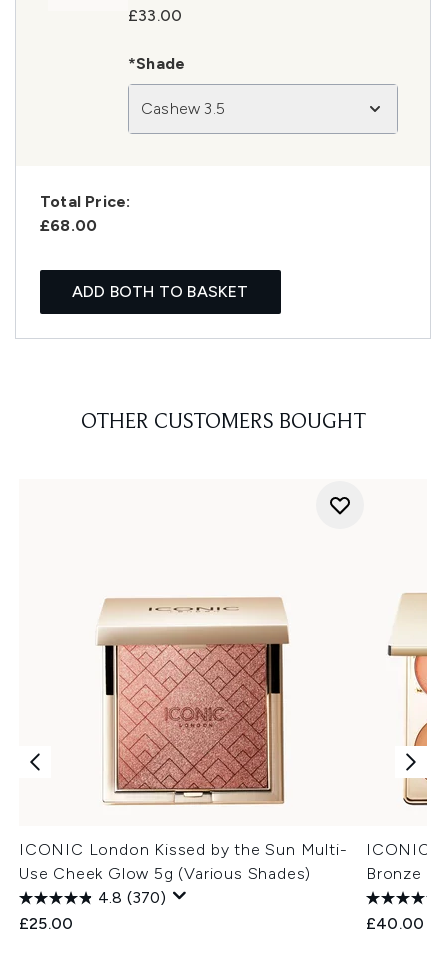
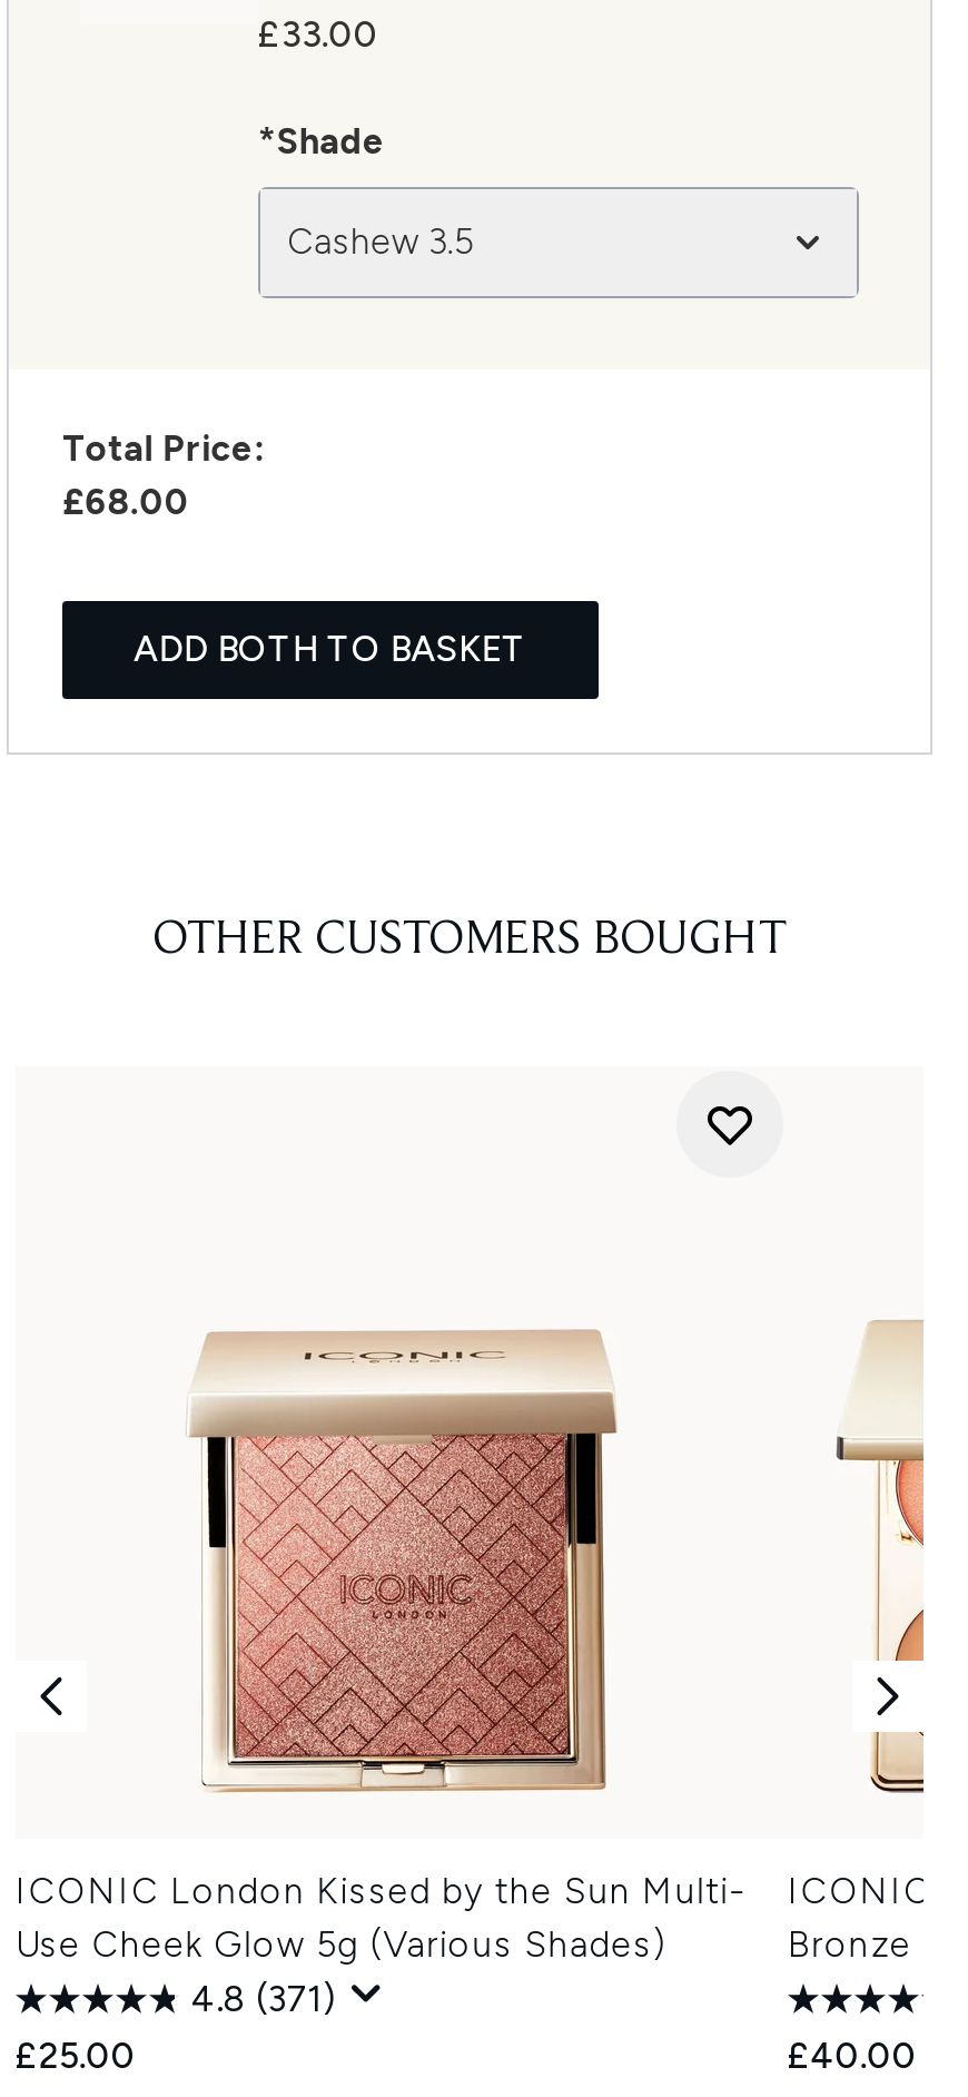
- 4.8 (370)
+ 4.8 (371)
